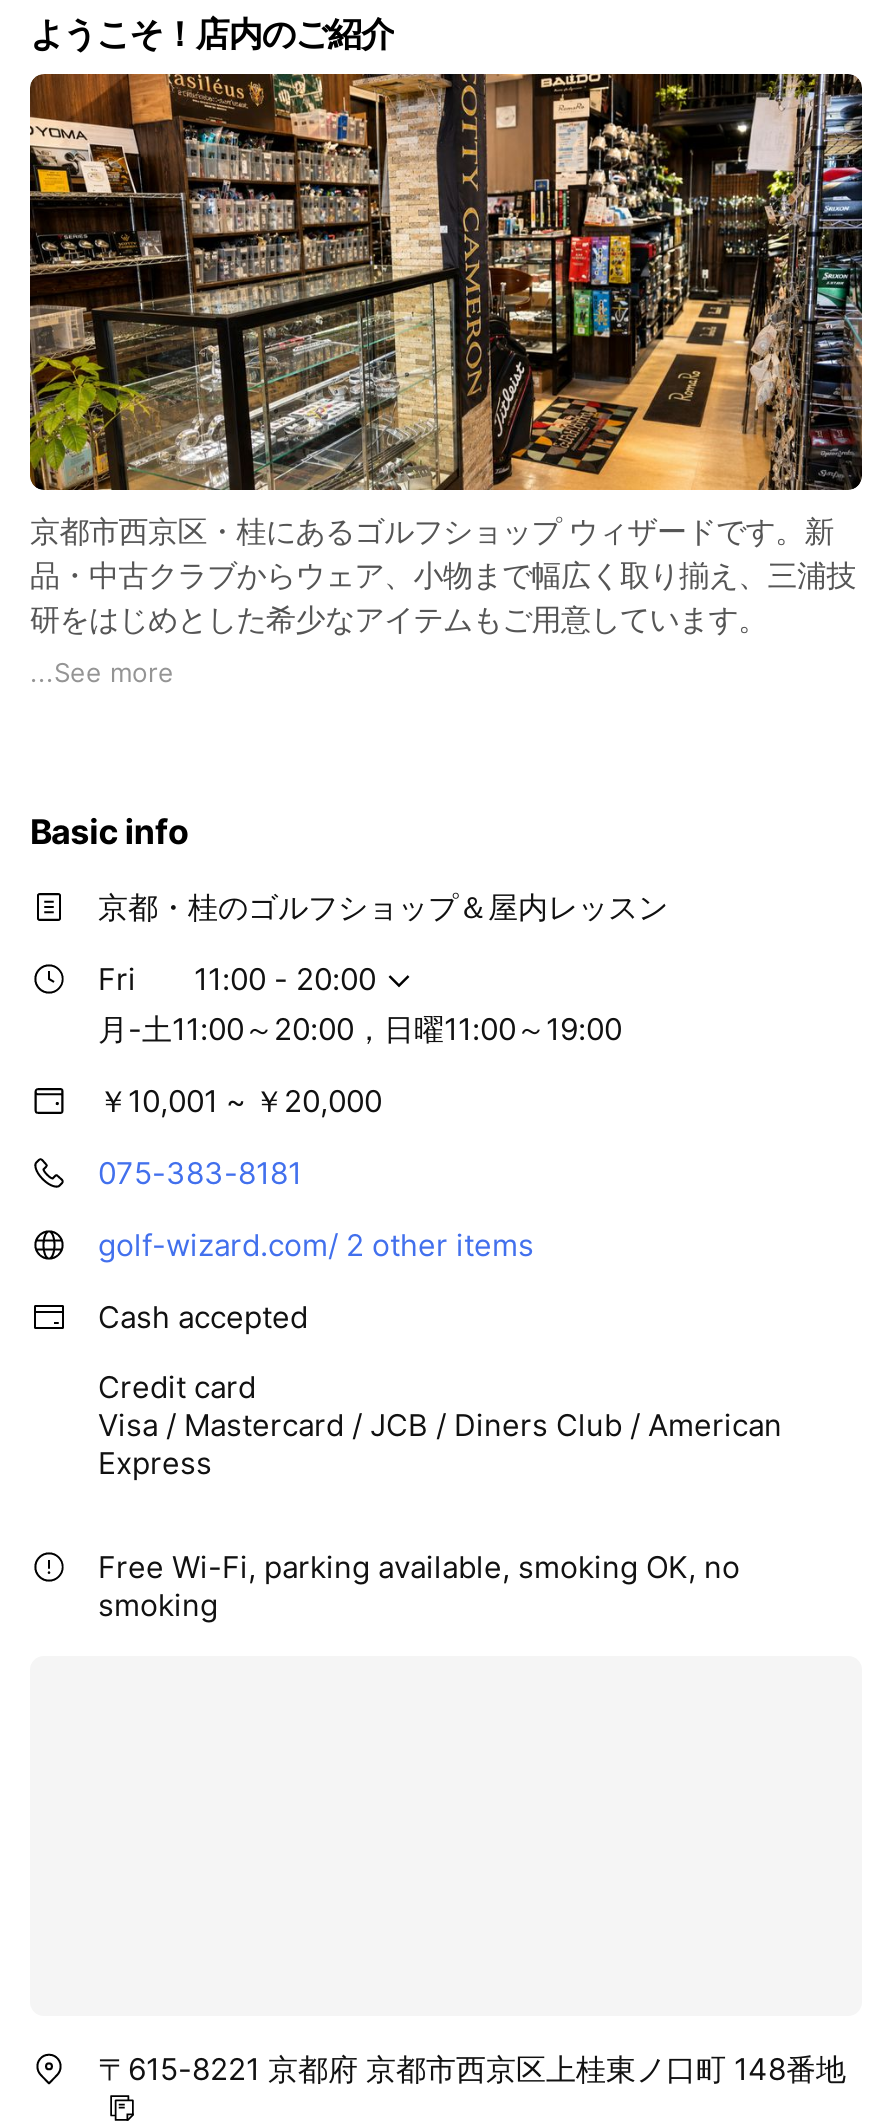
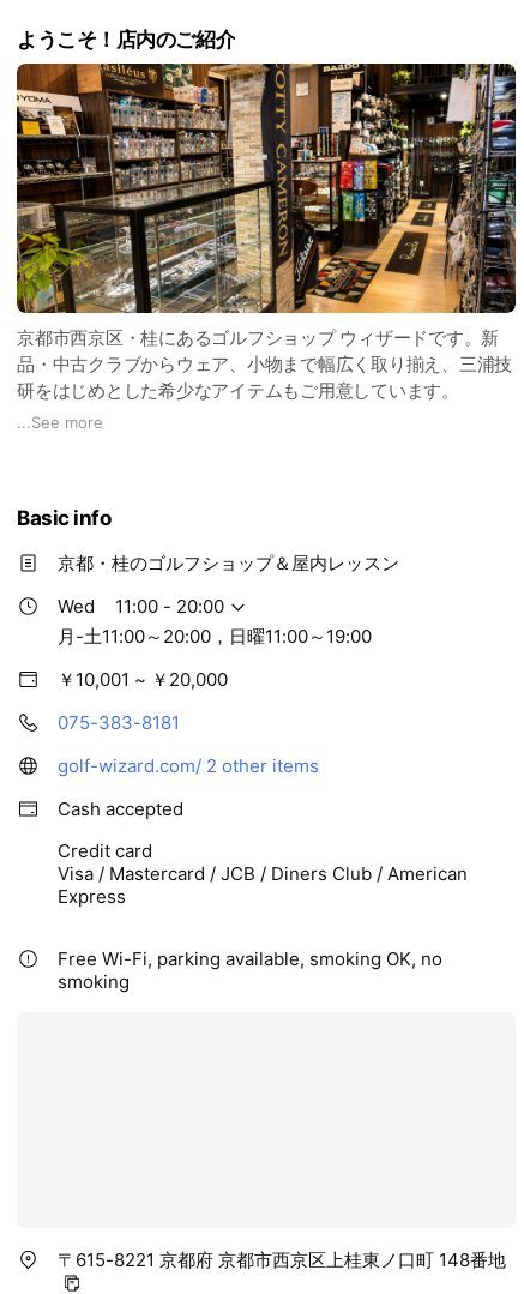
- Fri
+ Wed
